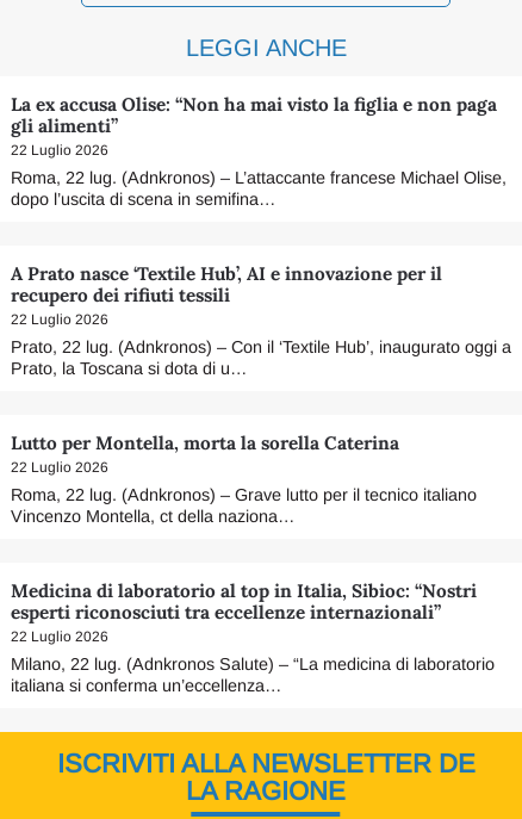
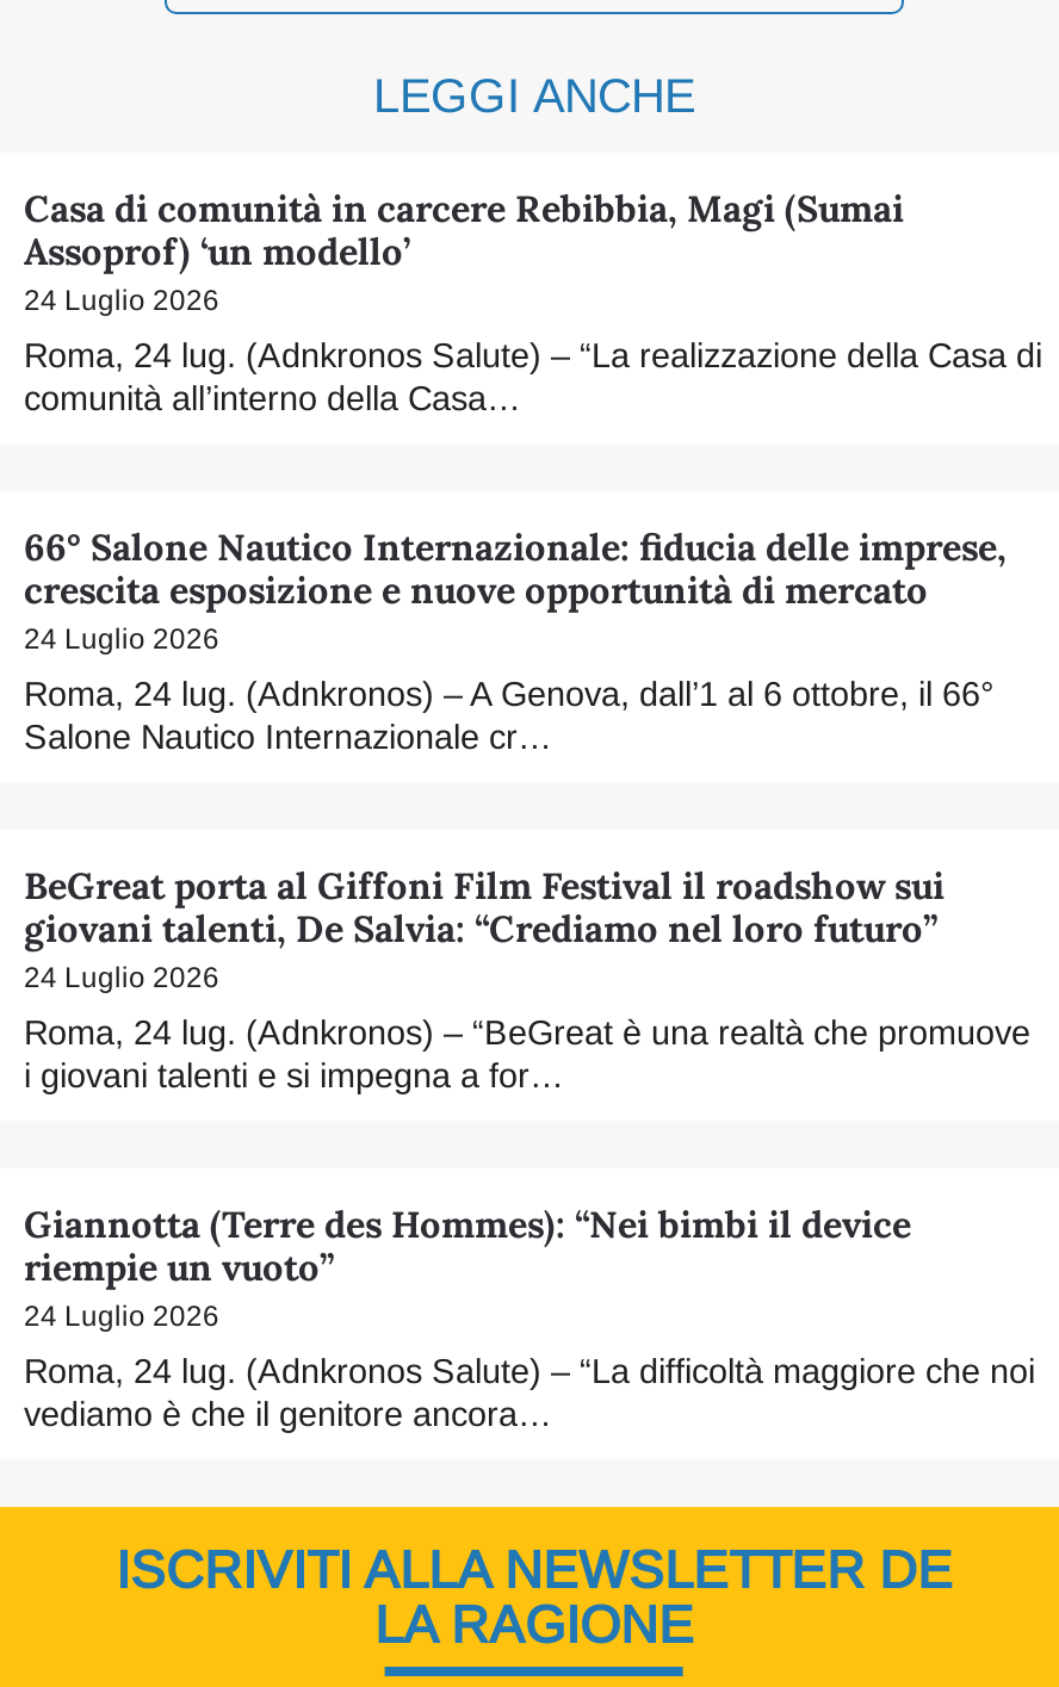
- La ex accusa Olise: “Non ha mai visto la figlia e non paga
- gli alimenti”
- 22 Luglio 2026
+ Casa di comunità in carcere Rebibbia, Magi (Sumai
+ Assoprof) ‘un modello’
+ 24 Luglio 2026

- Roma, 22 lug. (Adnkronos) – L’attaccante francese Michael Olise,
- dopo l’uscita di scena in semifina…
+ Roma, 24 lug. (Adnkronos Salute) – “La realizzazione della Casa di
+ comunità all’interno della Casa…

- A Prato nasce ‘Textile Hub’, AI e innovazione per il
- recupero dei rifiuti tessili
- 22 Luglio 2026
+ 66° Salone Nautico Internazionale: fiducia delle imprese,
+ crescita esposizione e nuove opportunità di mercato
+ 24 Luglio 2026

- Prato, 22 lug. (Adnkronos) – Con il ‘Textile Hub’, inaugurato oggi a
- Prato, la Toscana si dota di u…
+ Roma, 24 lug. (Adnkronos) – A Genova, dall’1 al 6 ottobre, il 66°
+ Salone Nautico Internazionale cr…

- Lutto per Montella, morta la sorella Caterina
- 22 Luglio 2026
+ BeGreat porta al Giffoni Film Festival il roadshow sui
+ giovani talenti, De Salvia: “Crediamo nel loro futuro”
+ 24 Luglio 2026

- Roma, 22 lug. (Adnkronos) – Grave lutto per il tecnico italiano
- Vincenzo Montella, ct della naziona…
+ Roma, 24 lug. (Adnkronos) – “BeGreat è una realtà che promuove
+ i giovani talenti e si impegna a for…

- Medicina di laboratorio al top in Italia, Sibioc: “Nostri
- esperti riconosciuti tra eccellenze internazionali”
- 22 Luglio 2026
+ Giannotta (Terre des Hommes): “Nei bimbi il device
+ riempie un vuoto”
+ 24 Luglio 2026

- Milano, 22 lug. (Adnkronos Salute) – “La medicina di laboratorio
- italiana si conferma un’eccellenza…
+ Roma, 24 lug. (Adnkronos Salute) – “La difficoltà maggiore che noi
+ vediamo è che il genitore ancora…
